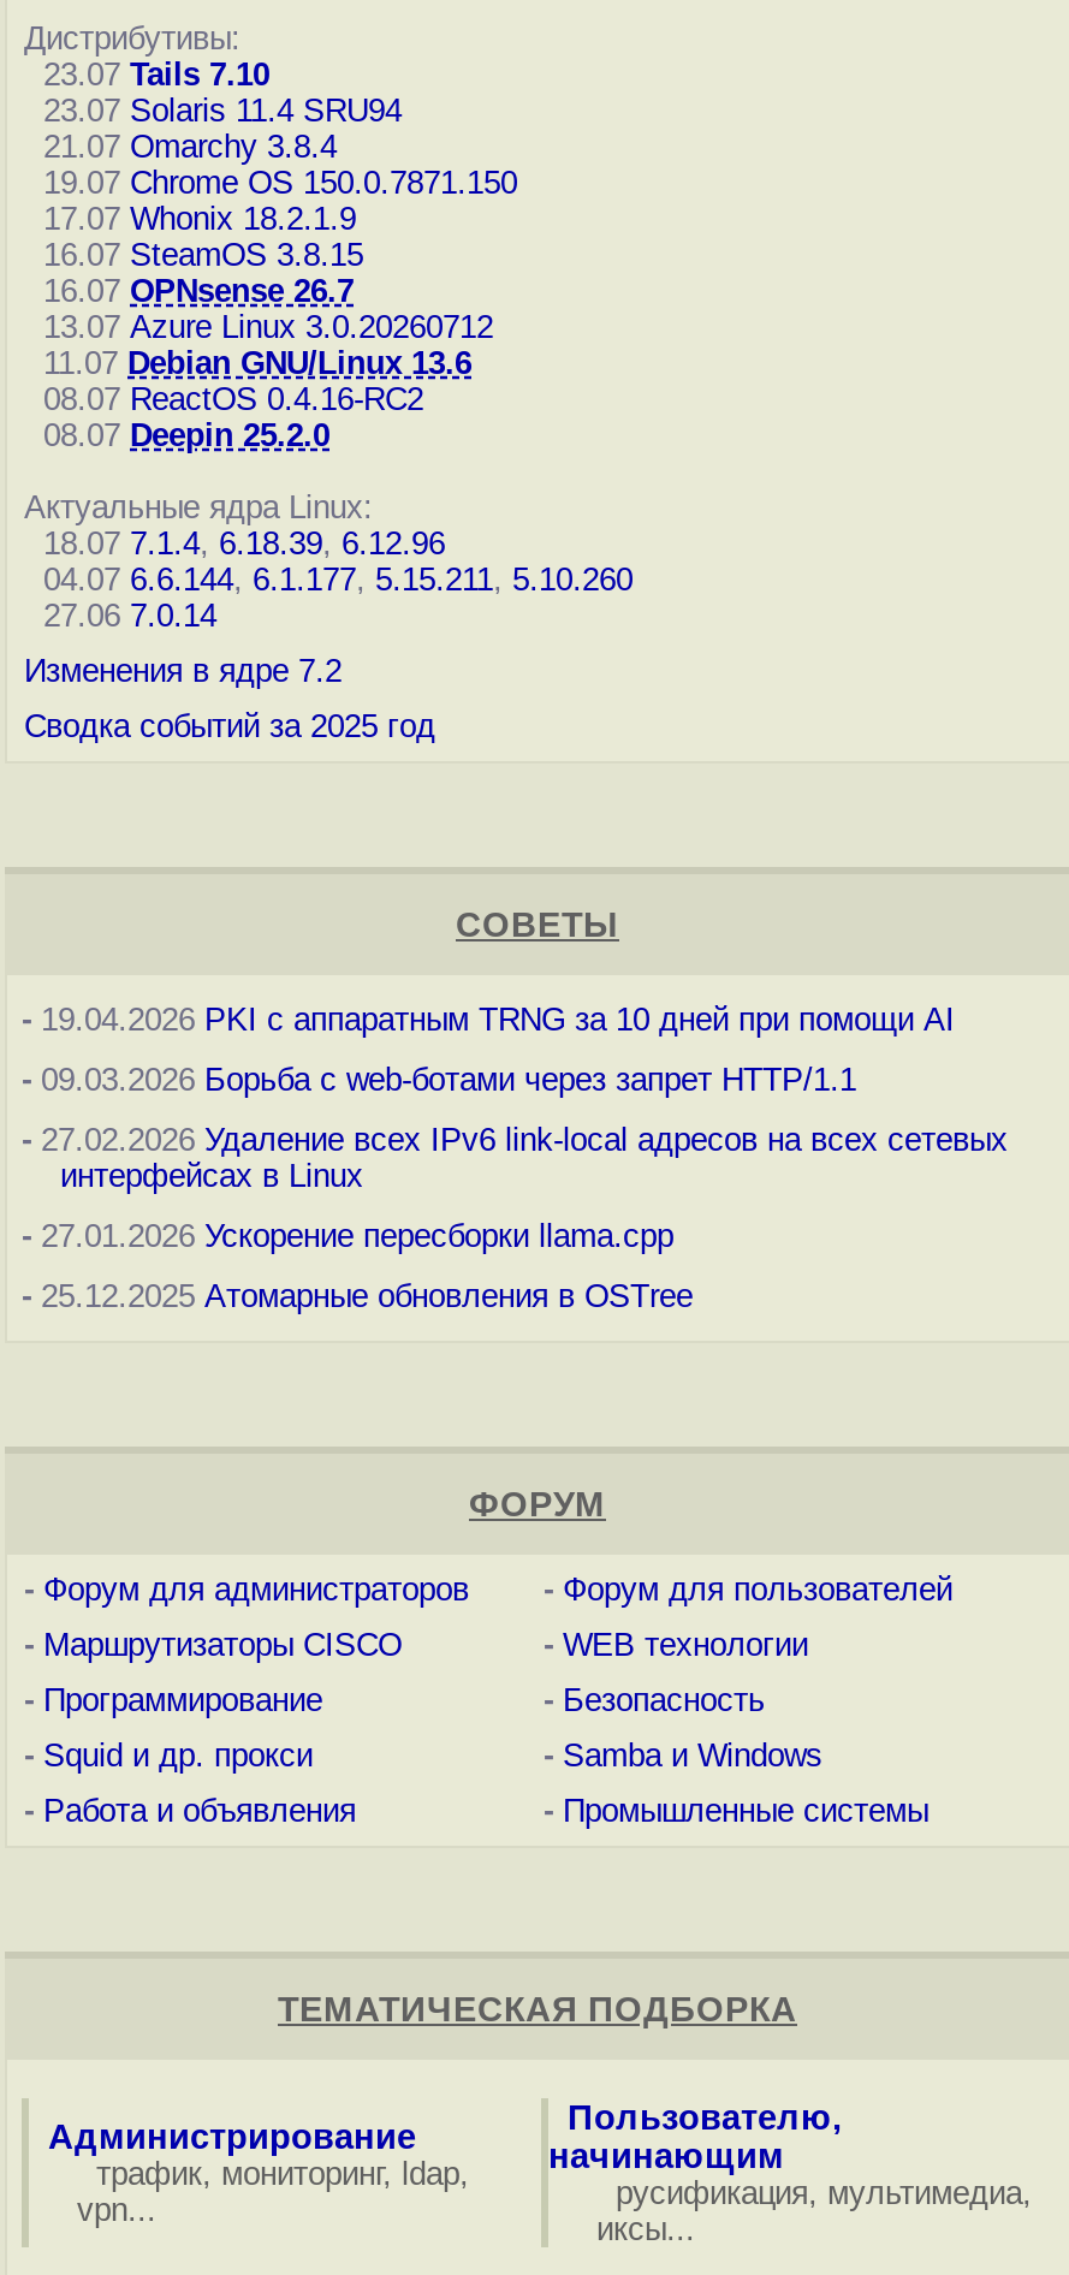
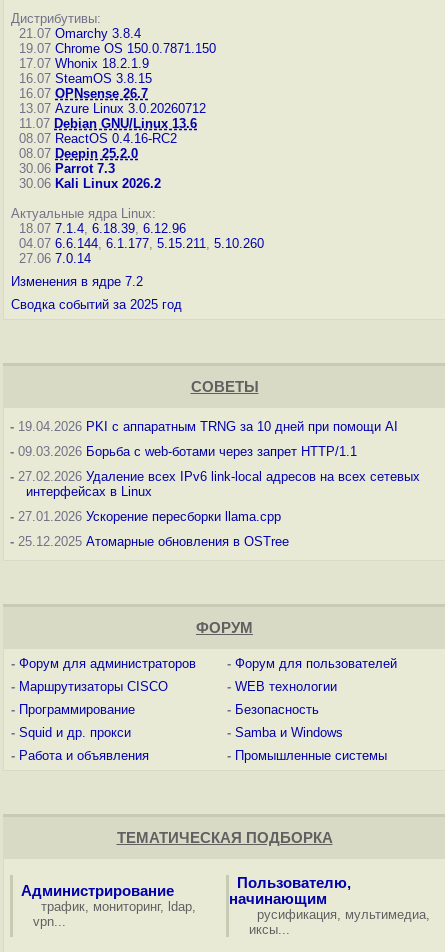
- 23.07 Tails 7.10
- 23.07 Solaris 11.4 SRU94

moved up: 21.07 Omarchy 3.8.4 | 19.07 Chrome OS 150.0.7871.150 | 17.07 Whonix 18.2.1.9 | ... | 08.07 ReactOS 0.4.16-RC2 | 08.07 Deepin 25.2.0

+ 30.06 Parrot 7.3
+ 30.06 Kali Linux 2026.2
